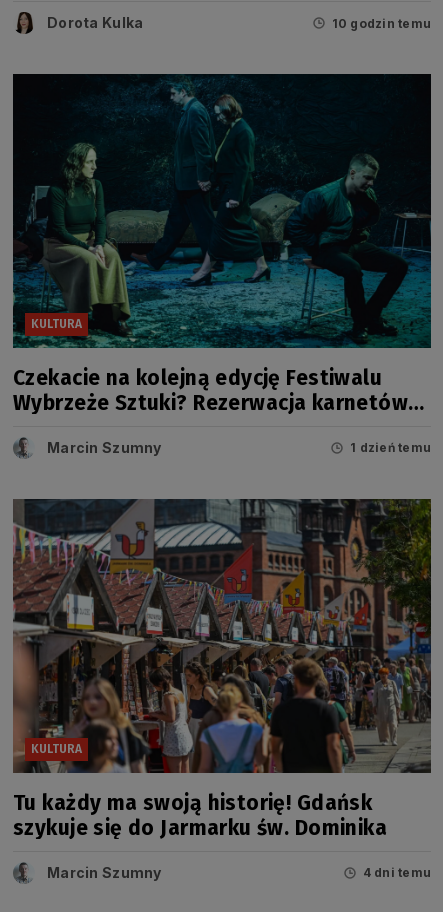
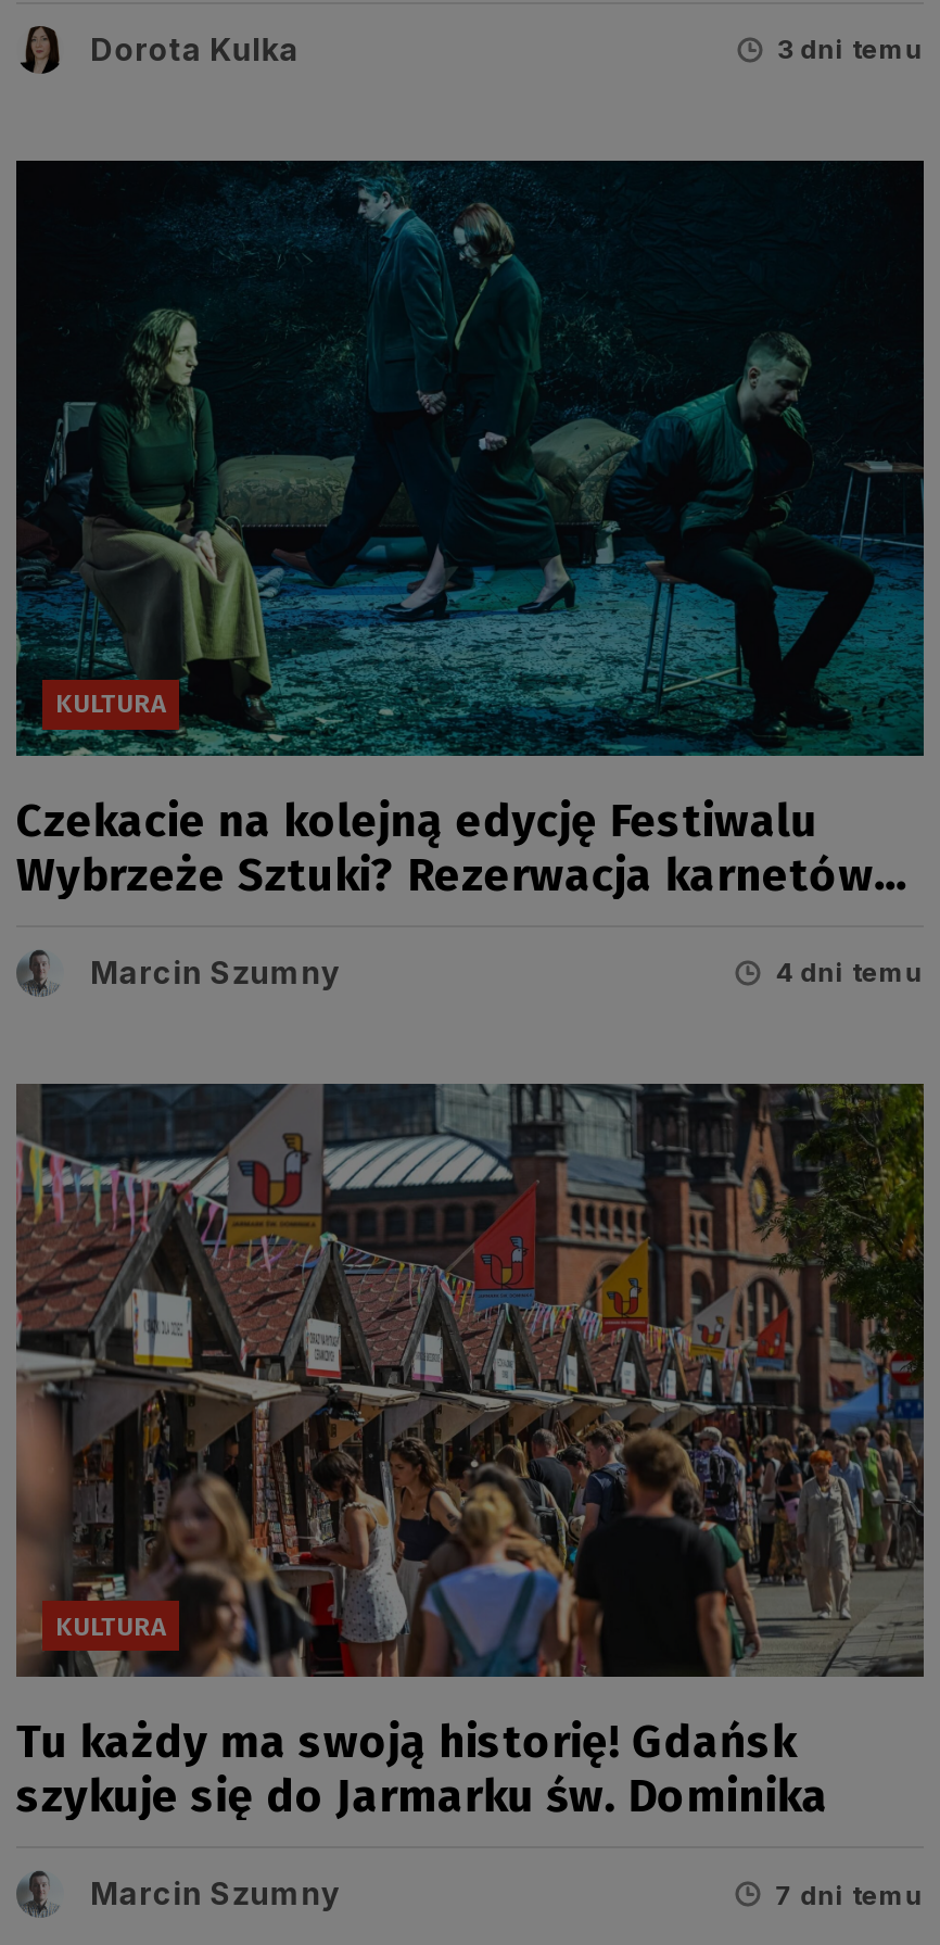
- 10 godzin temu
+ 3 dni temu

- 1 dzień temu
+ 4 dni temu

- 4 dni temu
+ 7 dni temu
